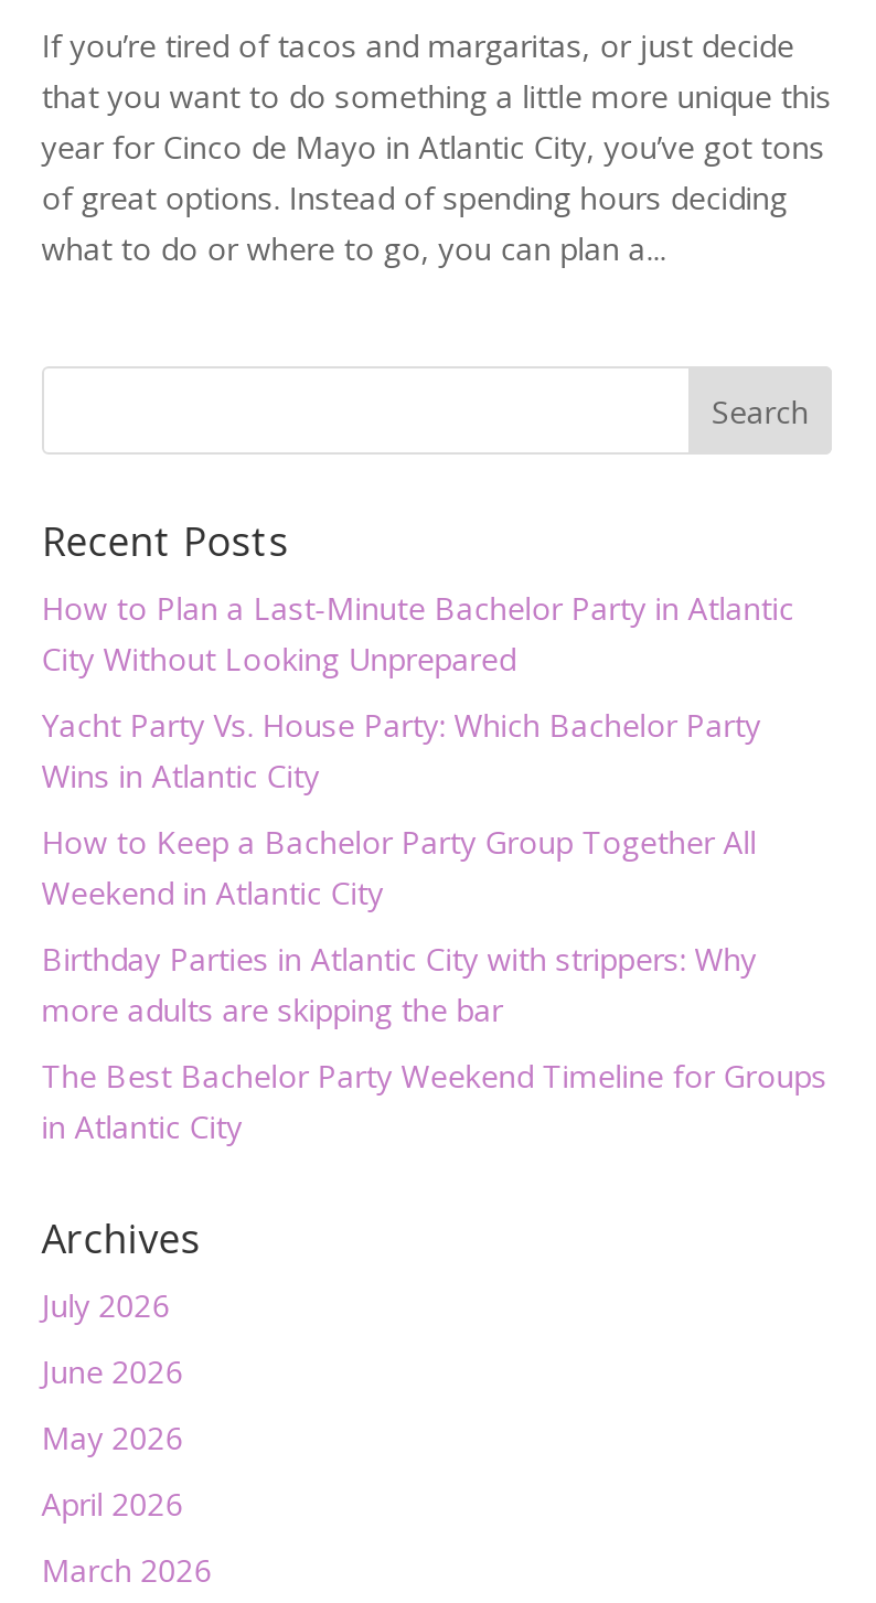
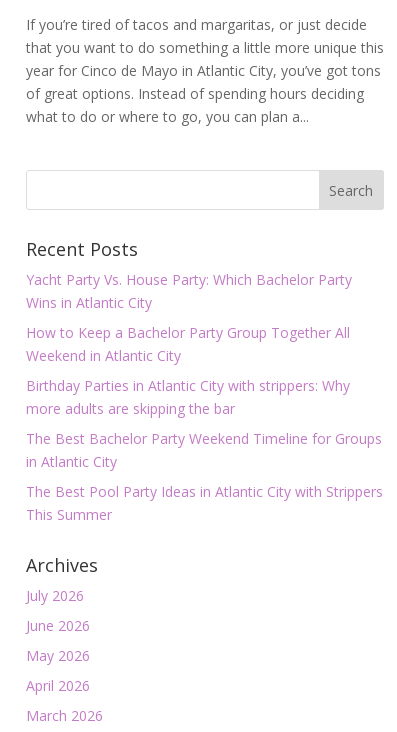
- How to Plan a Last-Minute Bachelor Party in Atlantic
- City Without Looking Unprepared

moved up: Yacht Party Vs. House Party: Which Bachelor Party | Wins in Atlantic City | How to Keep a Bachelor Party Group Together All | Weekend in Atlantic City | Birthday Parties in Atlantic City with strippers: Why | more adults are skipping the bar | The Best Bachelor Party Weekend Timeline for Groups | in Atlantic City

+ The Best Pool Party Ideas in Atlantic City with Strippers
+ This Summer
